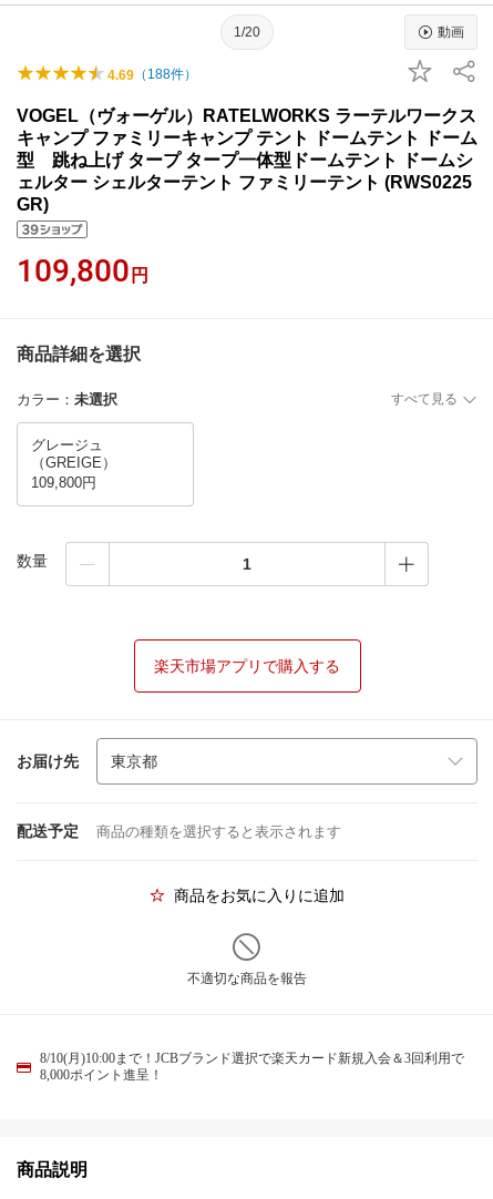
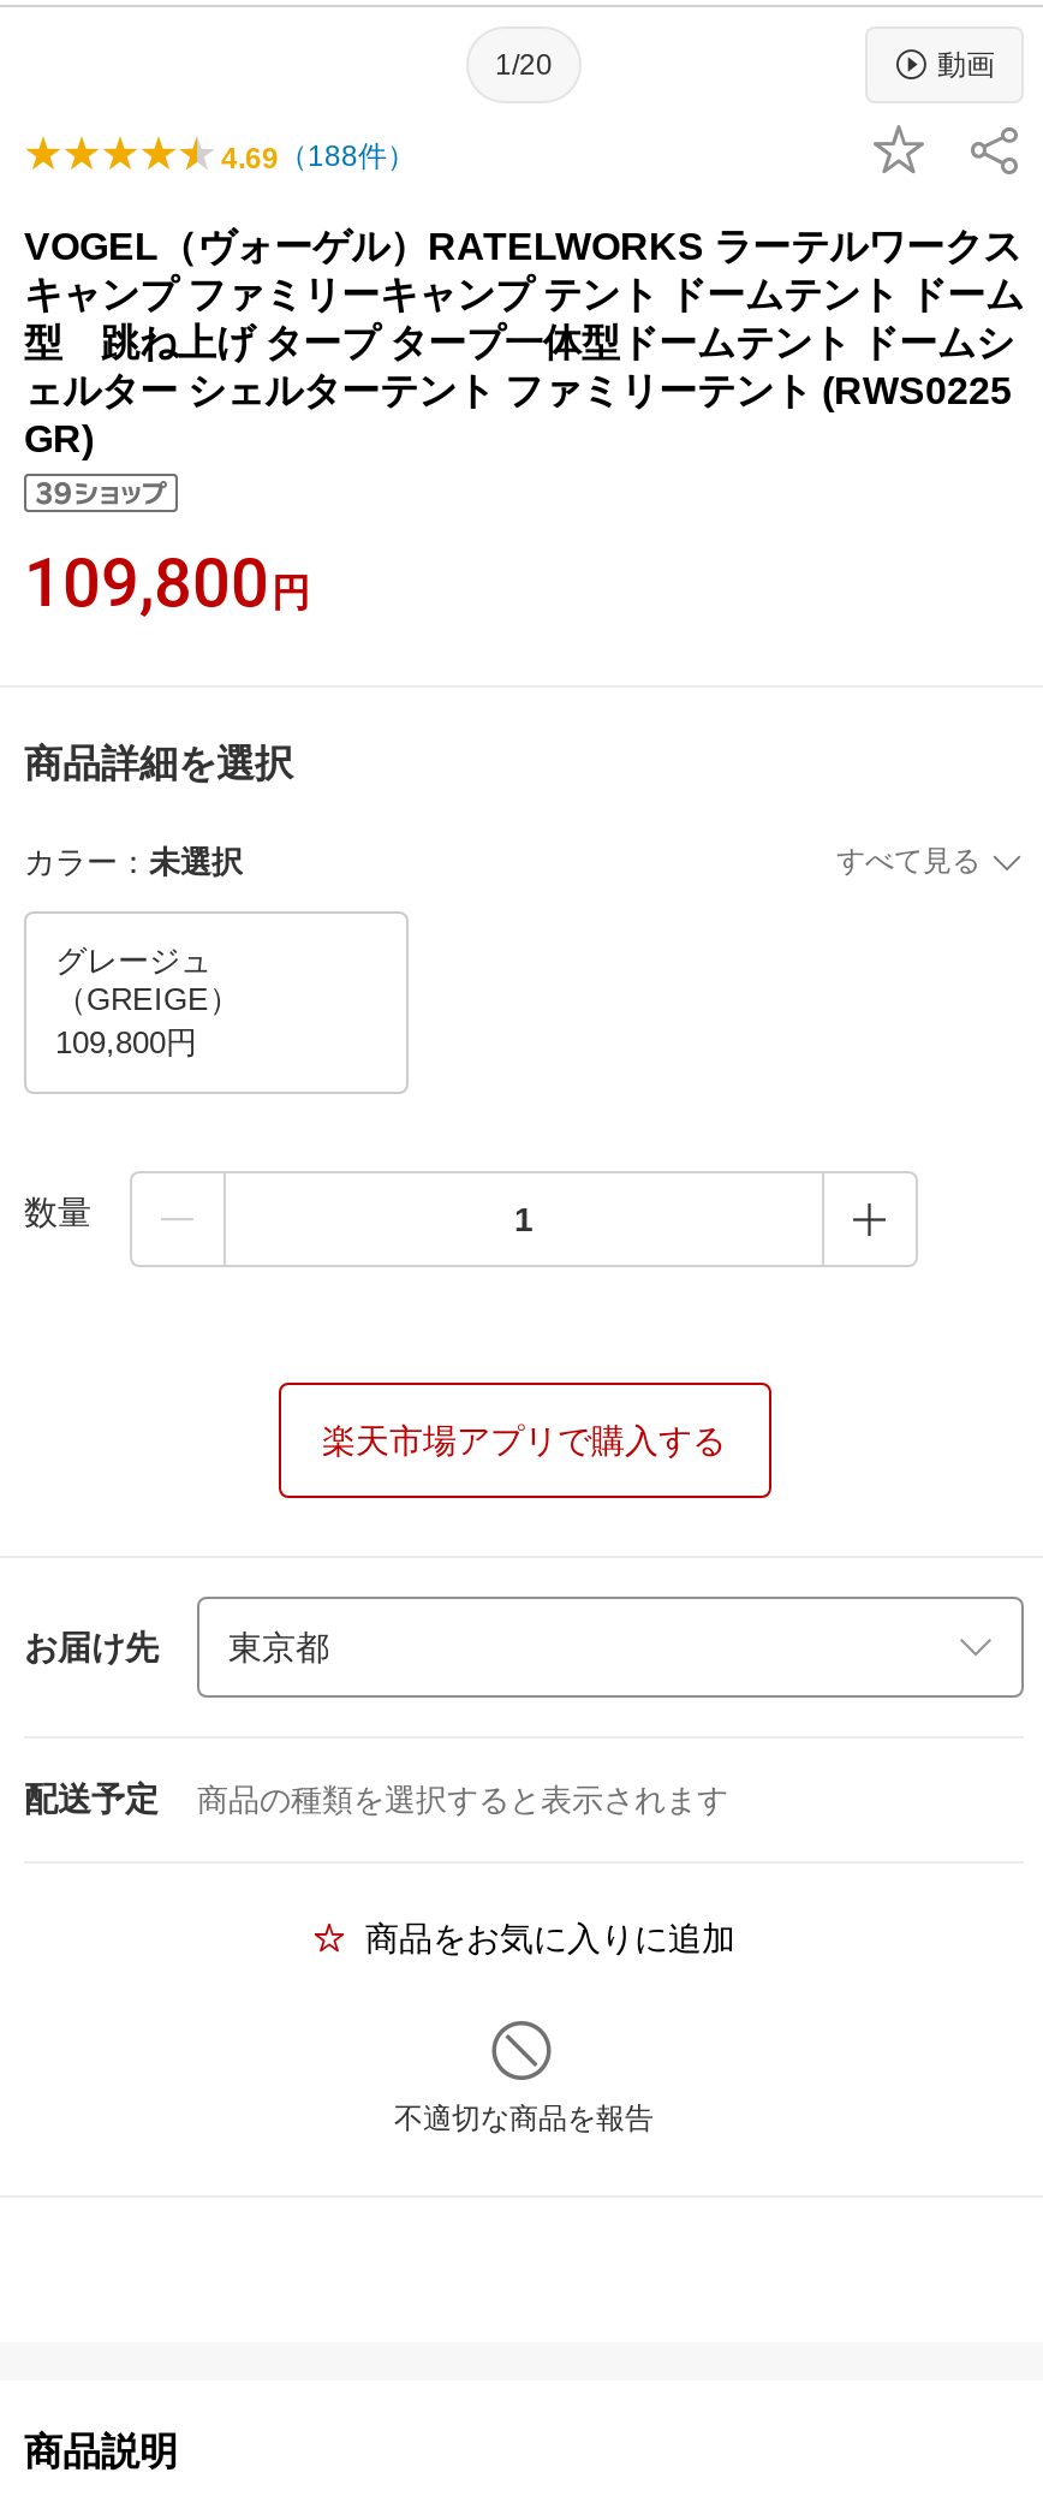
- 8/10(月)10:00まで！JCBブランド選択で楽天カード新規入会＆3回利用で
- 8,000ポイント進呈！
